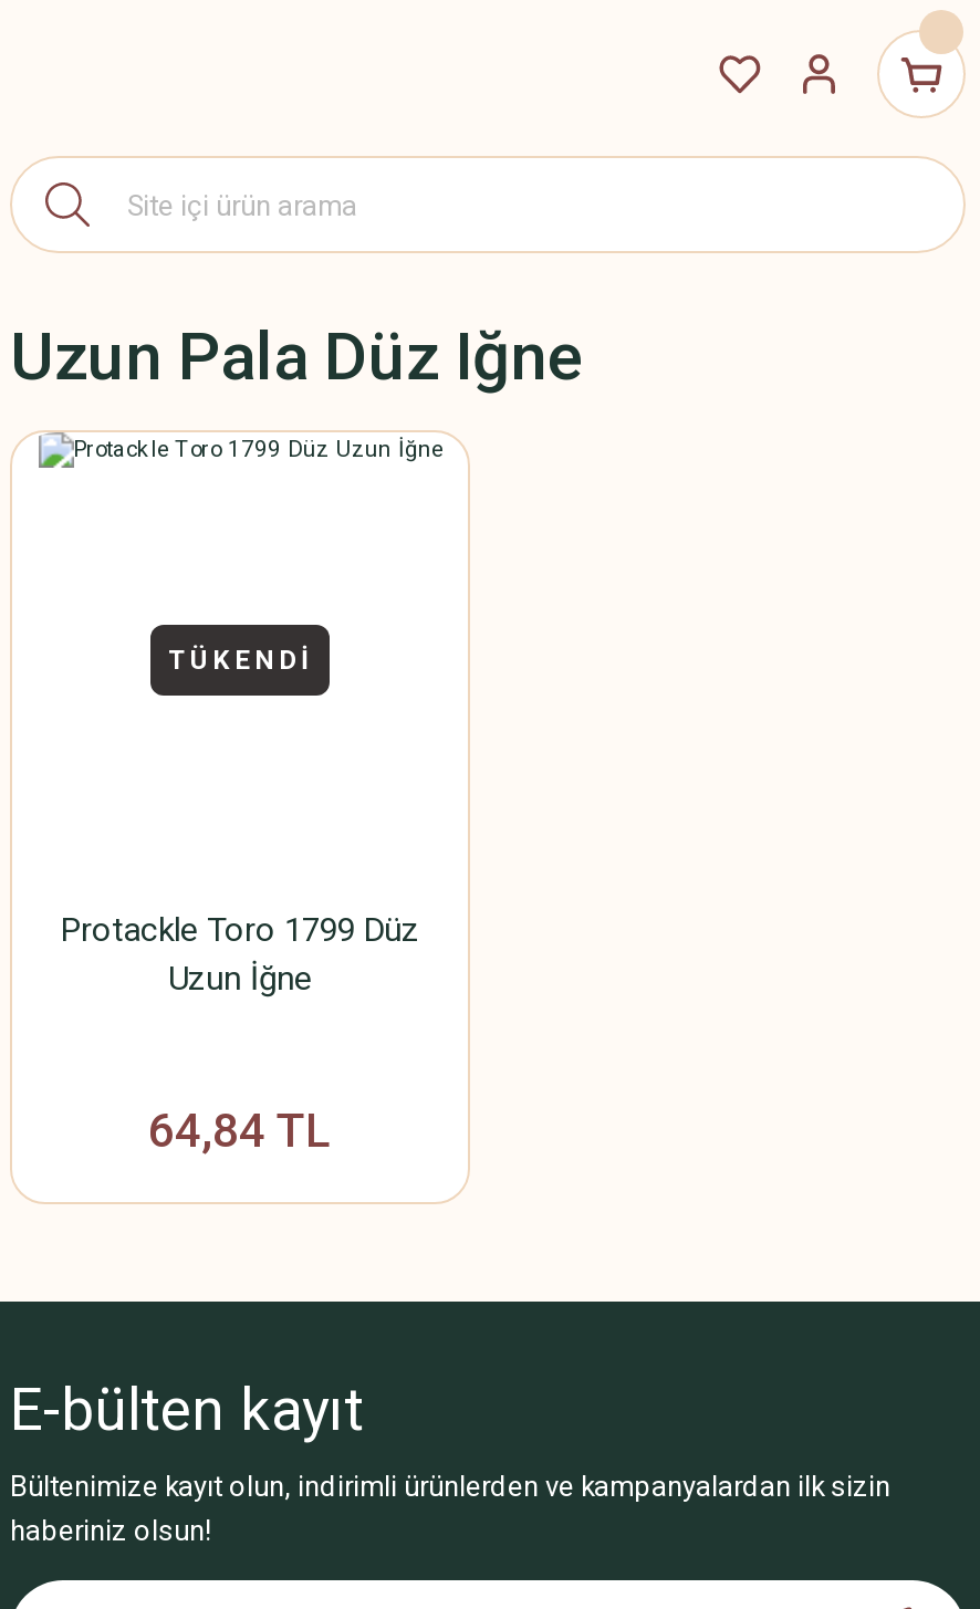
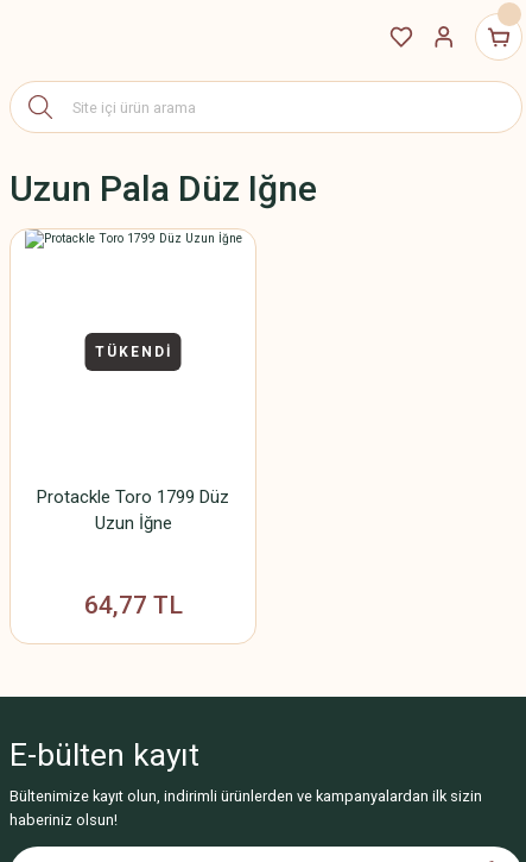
- 64,84 TL
+ 64,77 TL
